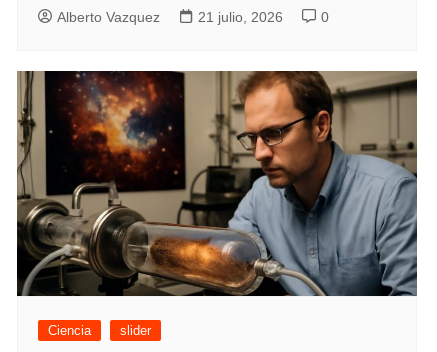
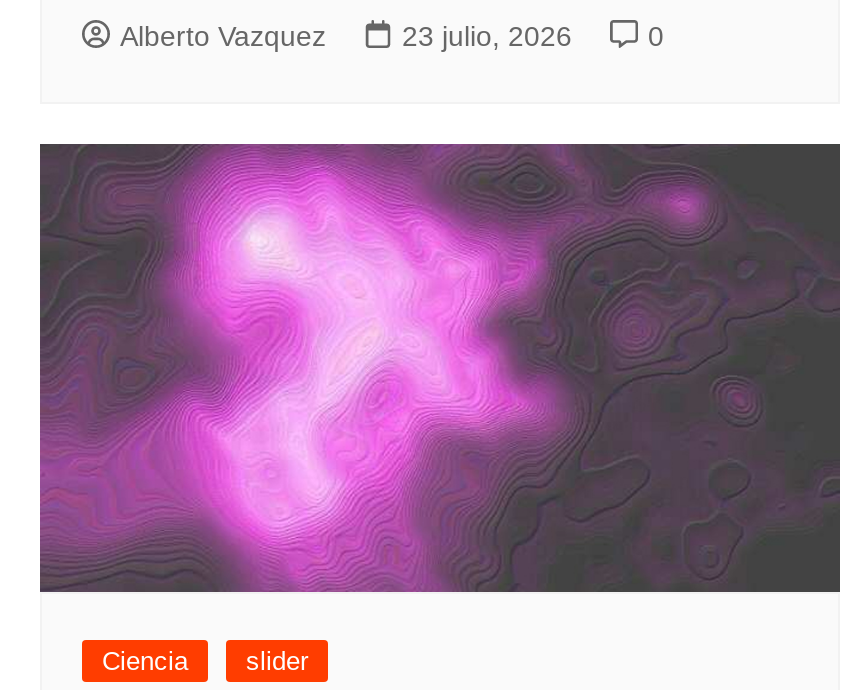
- 21 julio, 2026
+ 23 julio, 2026

- [image]
+ [image]
